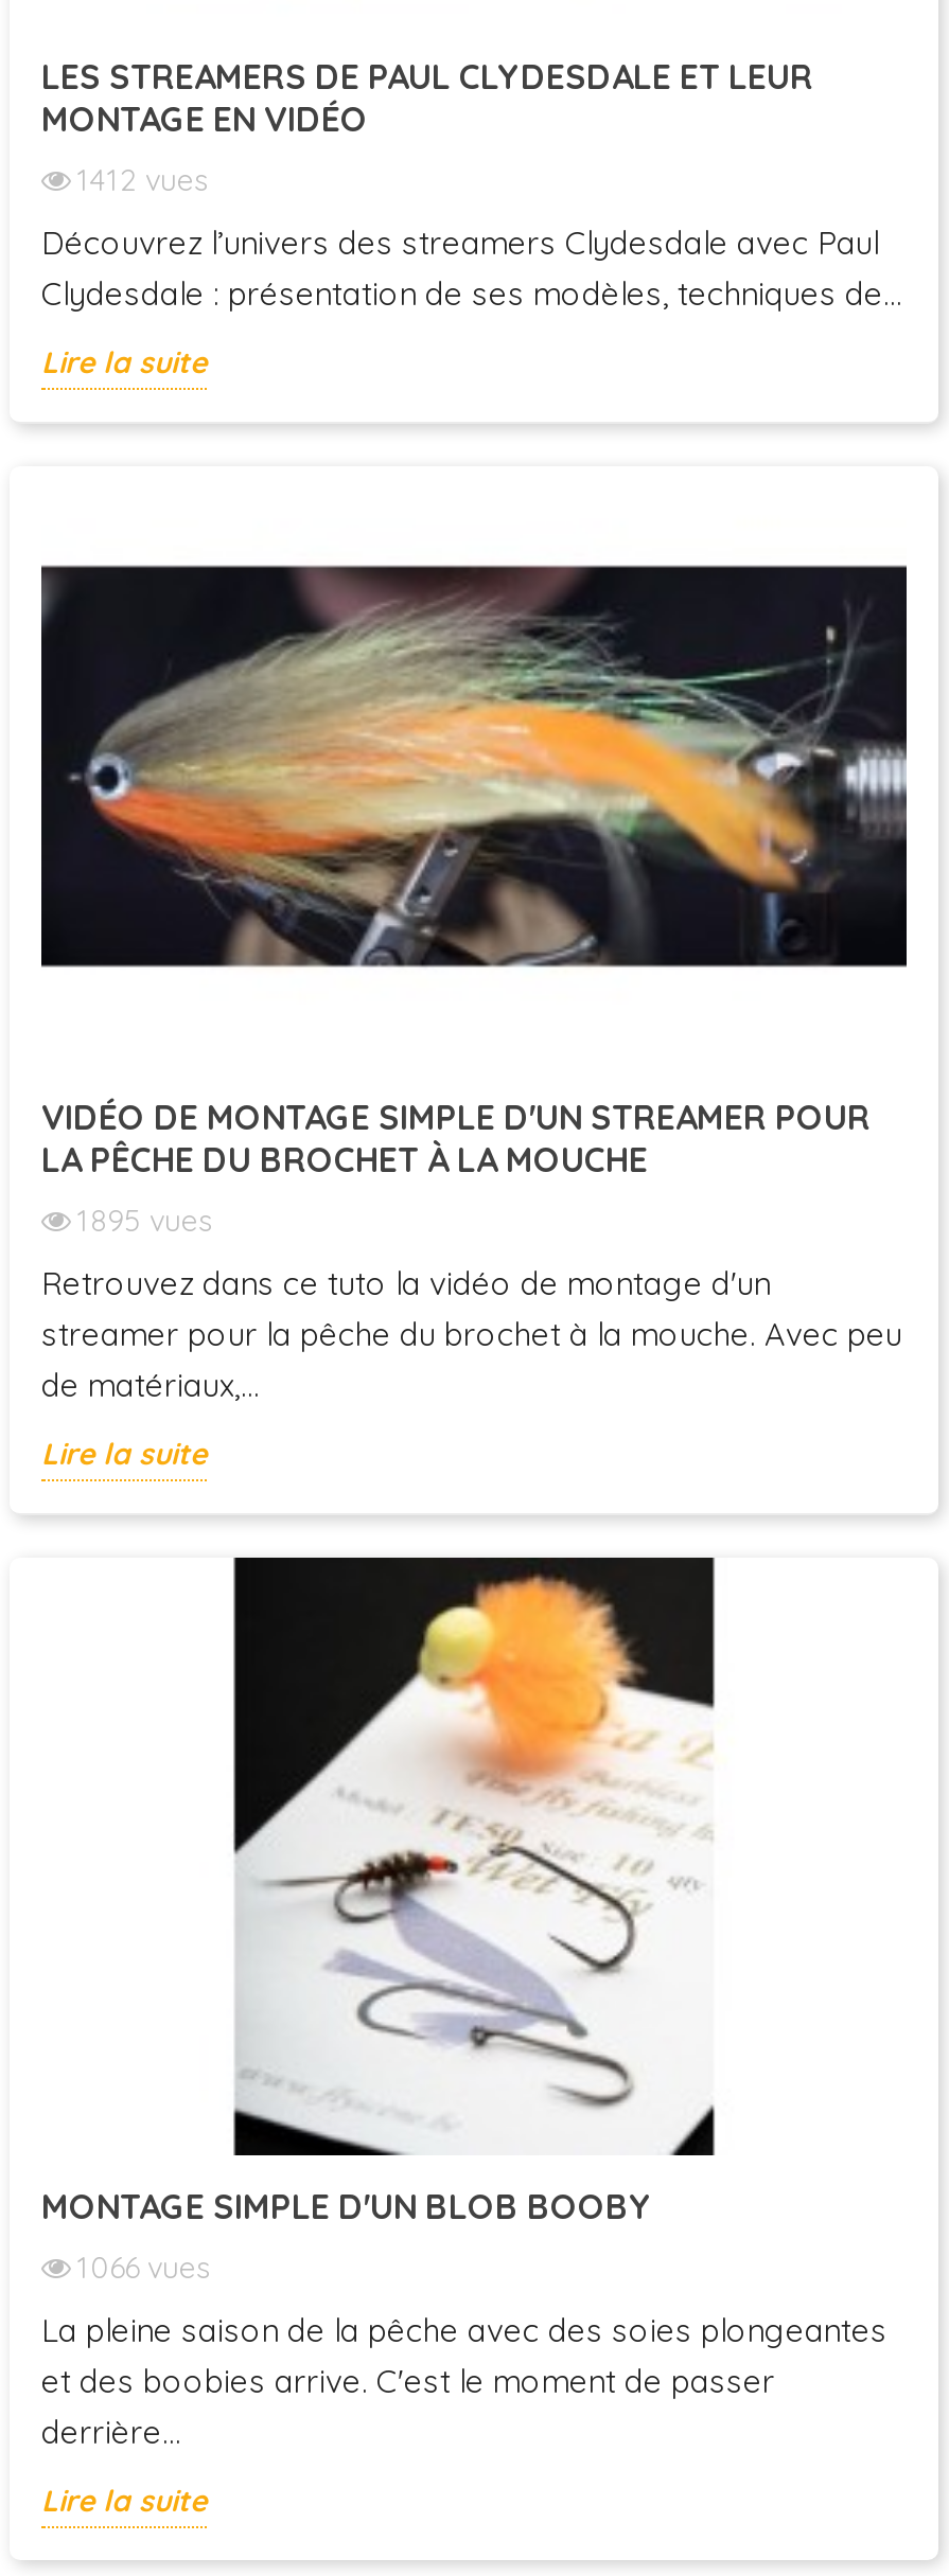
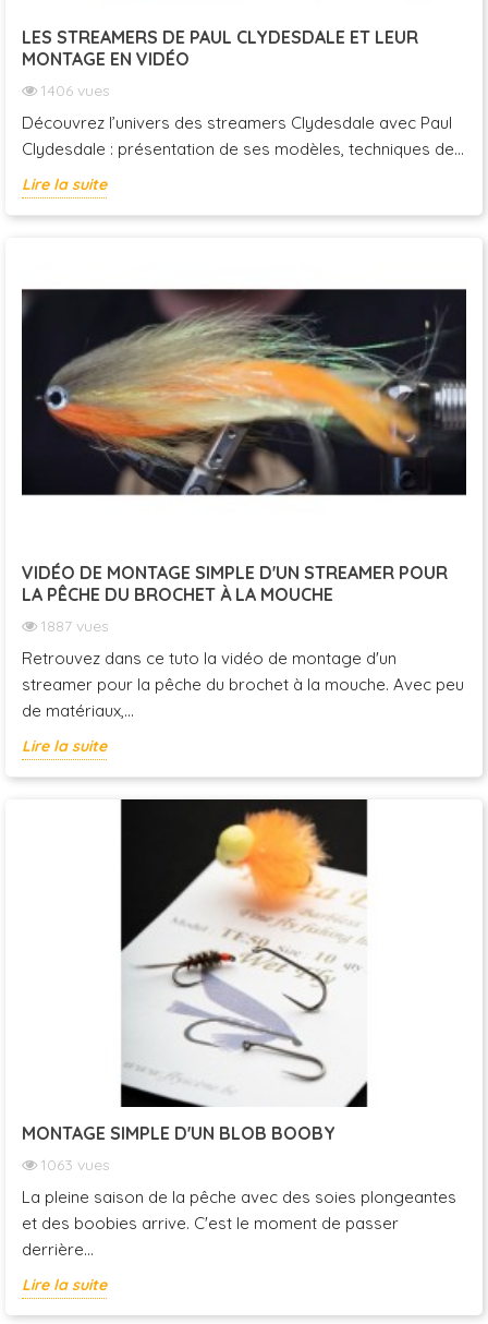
- 1412 vues
+ 1406 vues

- 1895 vues
+ 1887 vues

- 1066 vues
+ 1063 vues
